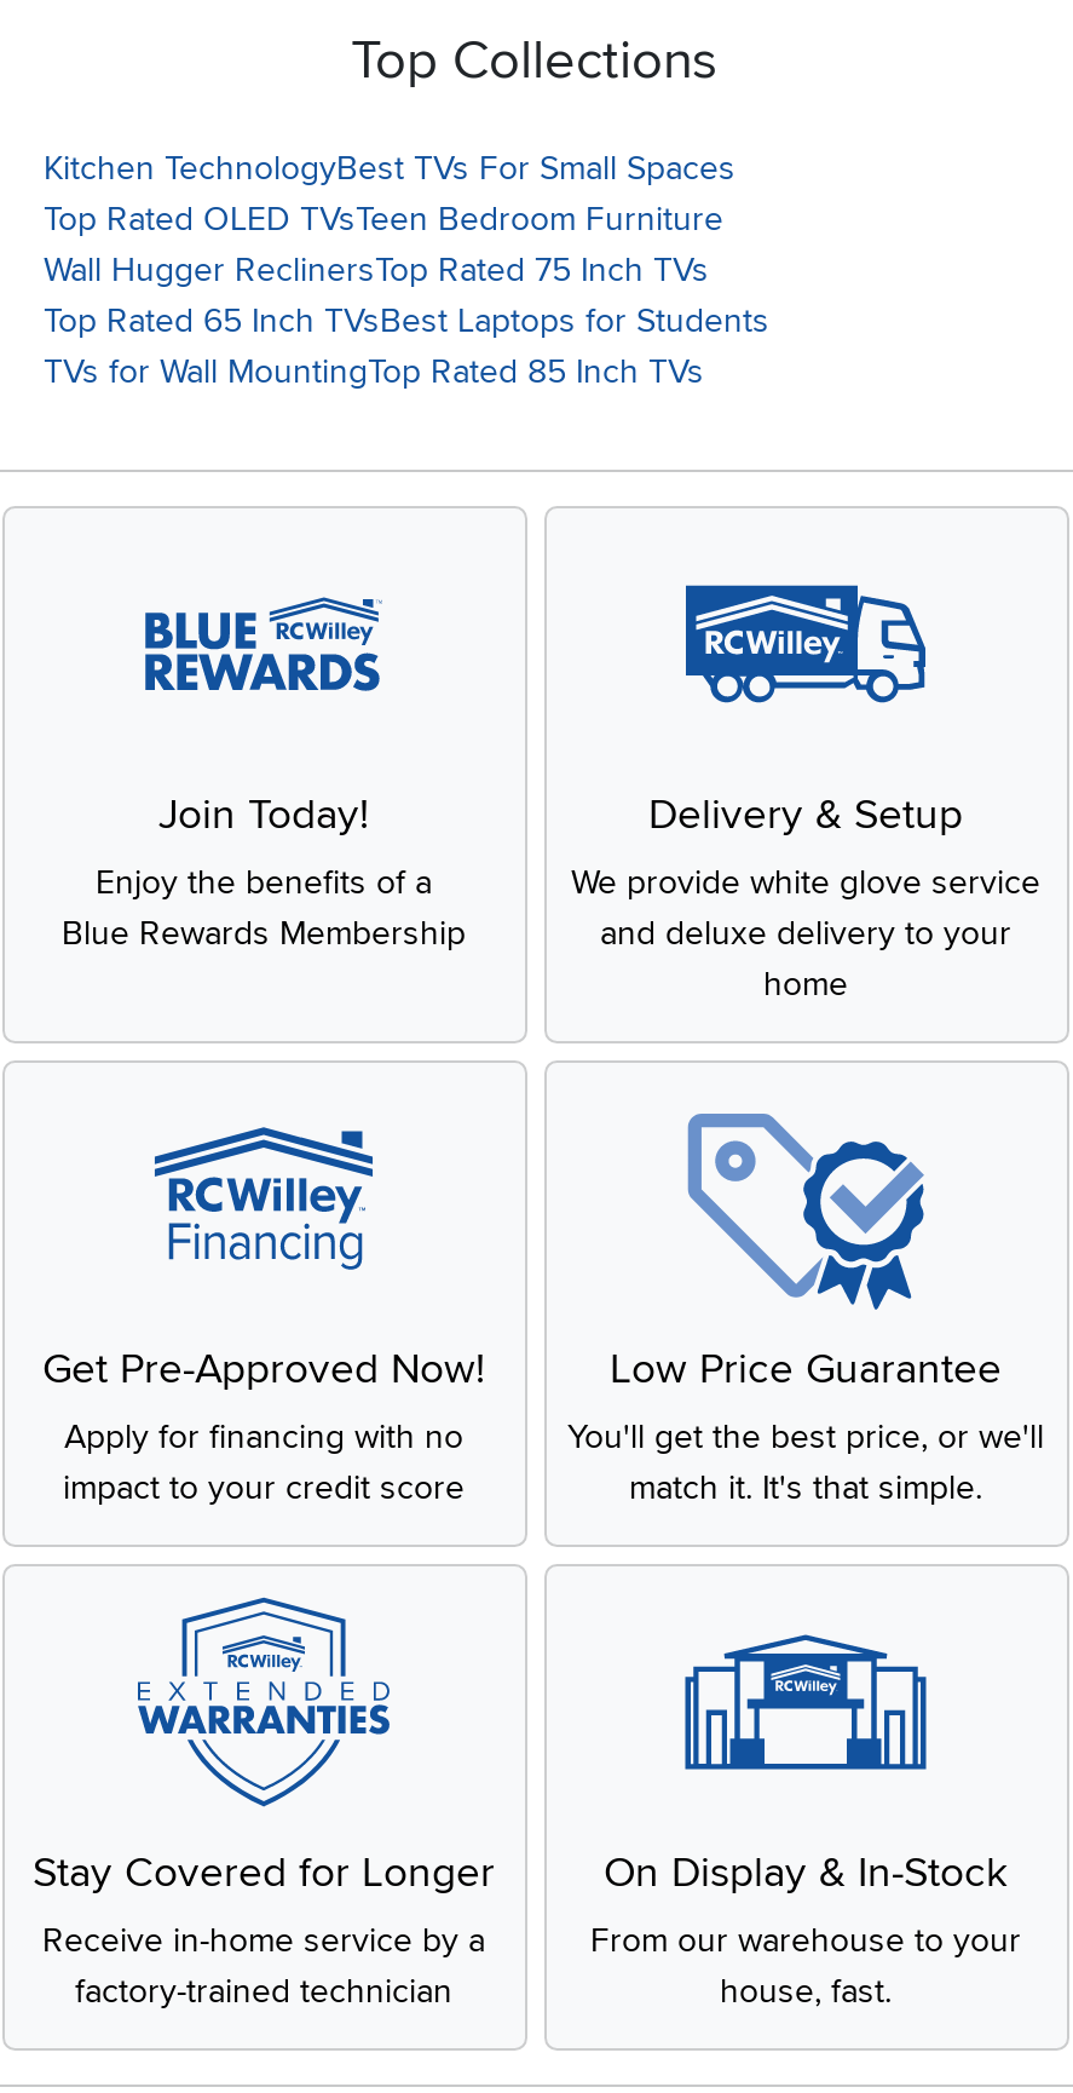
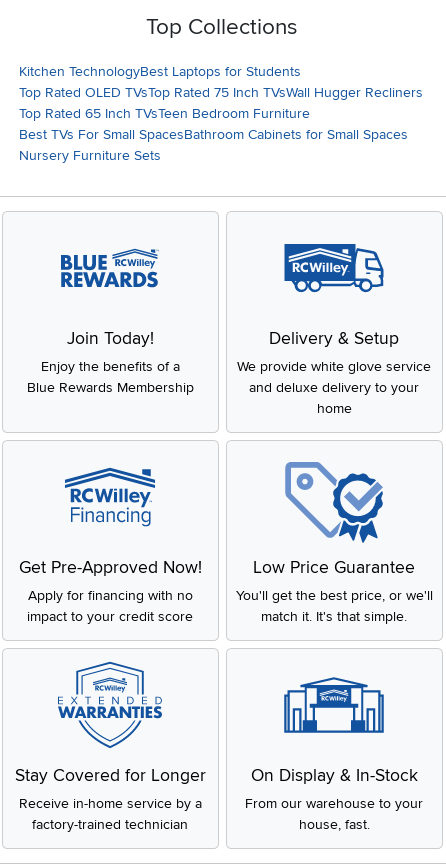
- Kitchen TechnologyBest TVs For Small Spaces
- Top Rated OLED TVsTeen Bedroom Furniture
- Wall Hugger ReclinersTop Rated 75 Inch TVs
- Top Rated 65 Inch TVsBest Laptops for Students
- TVs for Wall MountingTop Rated 85 Inch TVs
+ Kitchen TechnologyBest Laptops for Students
+ Top Rated OLED TVsTop Rated 75 Inch TVsWall Hugger Recliners
+ Top Rated 65 Inch TVsTeen Bedroom Furniture
+ Best TVs For Small SpacesBathroom Cabinets for Small Spaces
+ Nursery Furniture Sets
